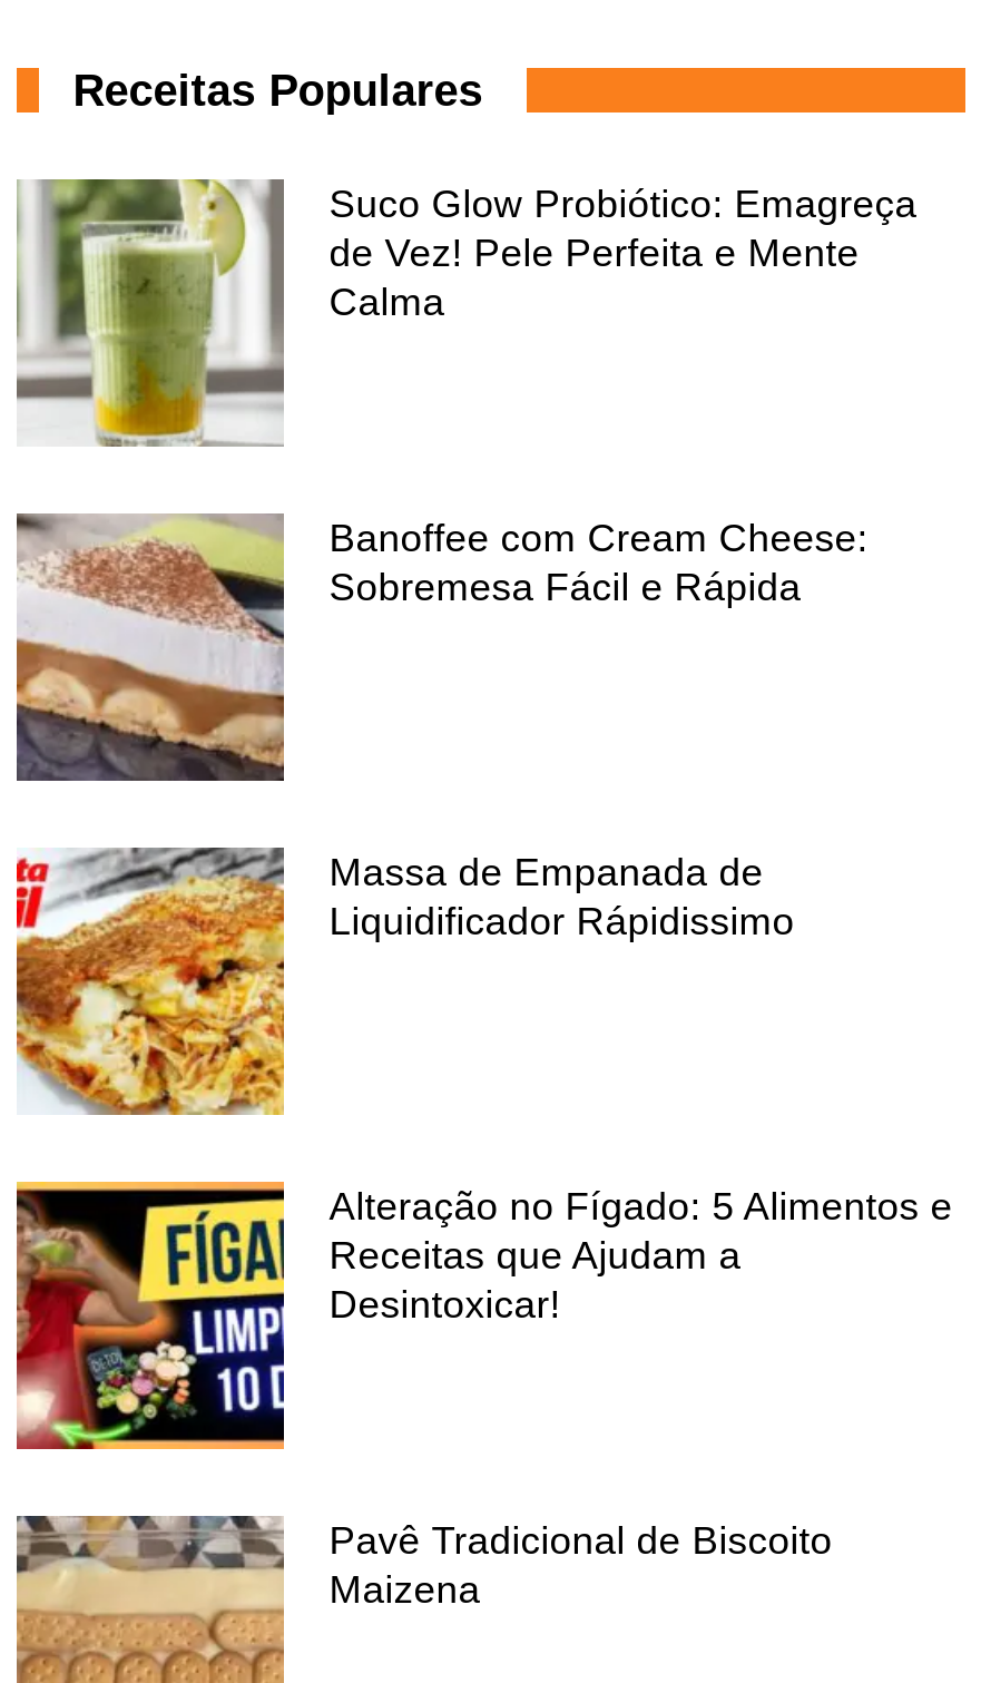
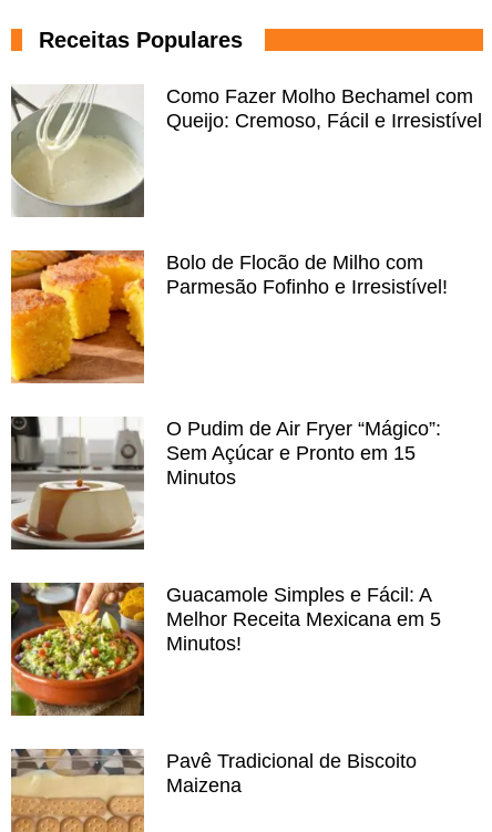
- [image]
- Suco Glow Probiótico: Emagreça
- de Vez! Pele Perfeita e Mente
- Calma
+ [image]
+ Como Fazer Molho Bechamel com
+ Queijo: Cremoso, Fácil e Irresistível

- [image]
- Banoffee com Cream Cheese:
- Sobremesa Fácil e Rápida
+ [image]
+ Bolo de Flocão de Milho com
+ Parmesão Fofinho e Irresistível!

- [image]
- Massa de Empanada de
- Liquidificador Rápidissimo
+ [image]
+ O Pudim de Air Fryer “Mágico”:
+ Sem Açúcar e Pronto em 15
+ Minutos

- [image]
- Alteração no Fígado: 5 Alimentos e
- Receitas que Ajudam a
- Desintoxicar!
+ [image]
+ Guacamole Simples e Fácil: A
+ Melhor Receita Mexicana em 5
+ Minutos!
